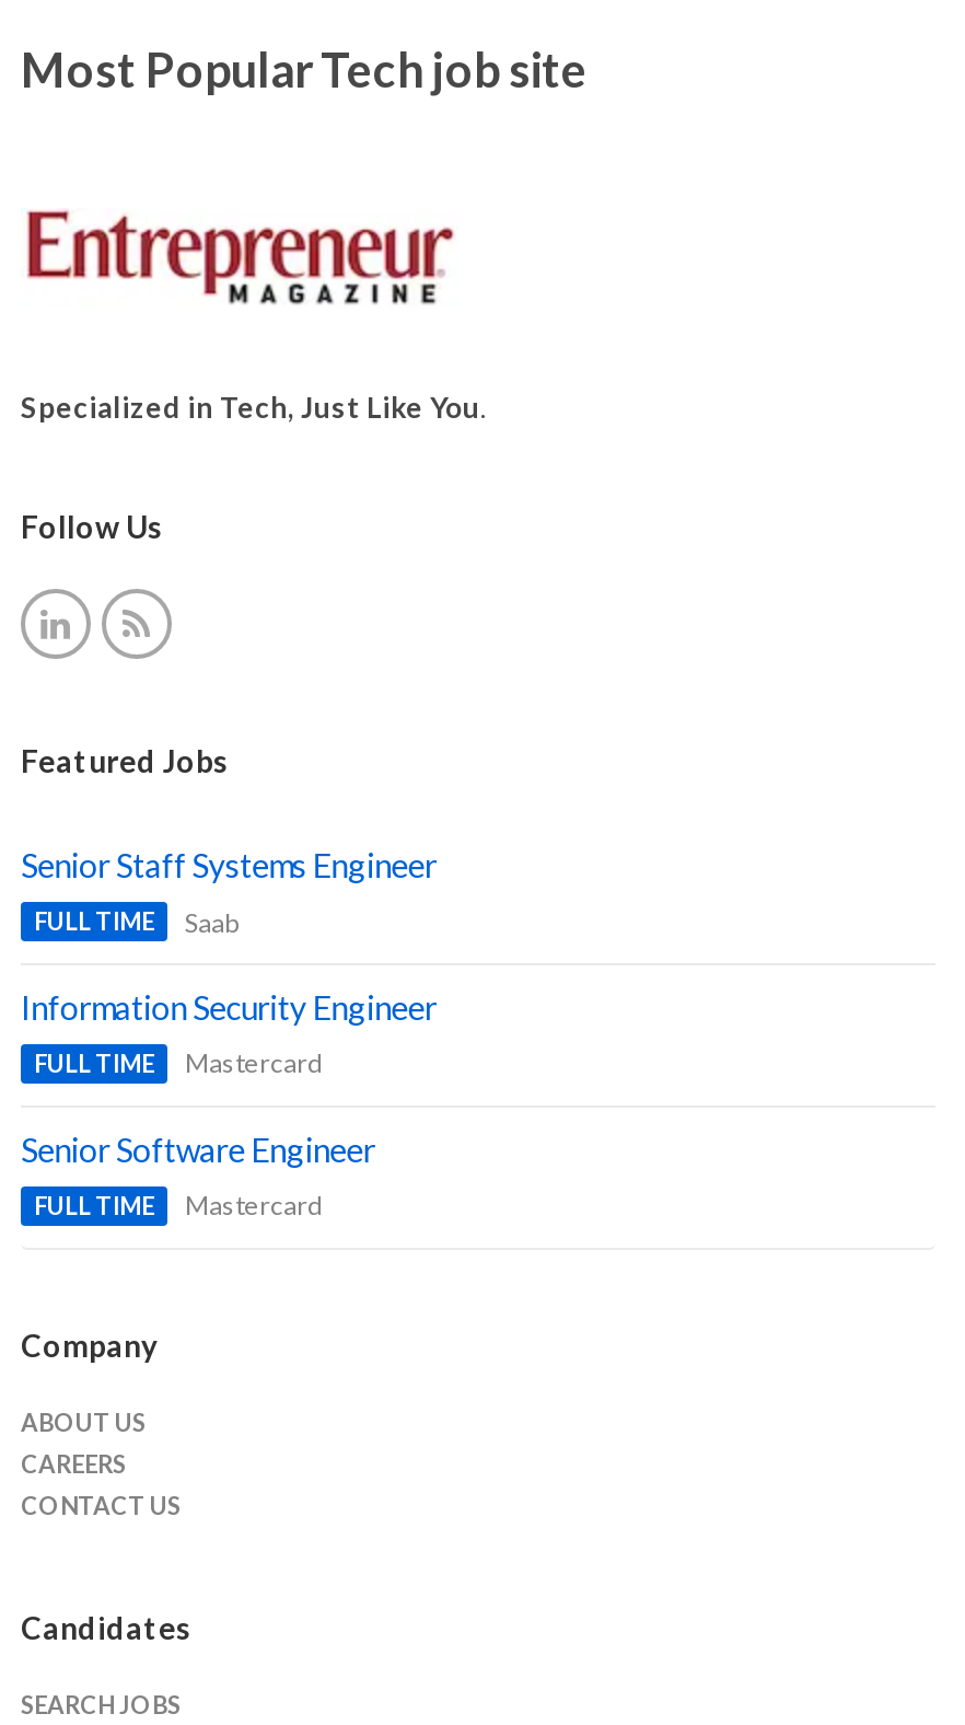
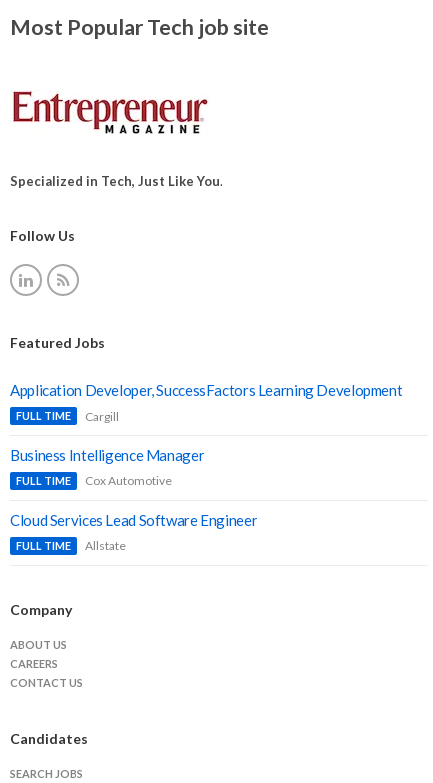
- Senior Staff Systems Engineer
+ Application Developer, SuccessFactors Learning Development

- Saab
+ Cargill

- Information Security Engineer
+ Business Intelligence Manager

- Mastercard
+ Cox Automotive

- Senior Software Engineer
+ Cloud Services Lead Software Engineer

- Mastercard
+ Allstate
